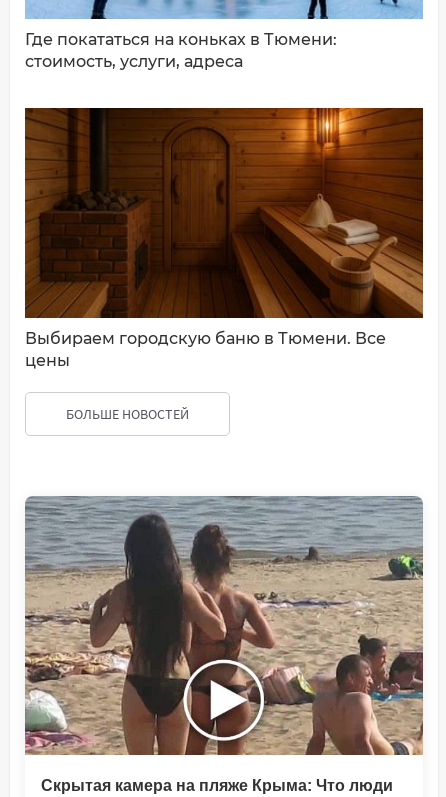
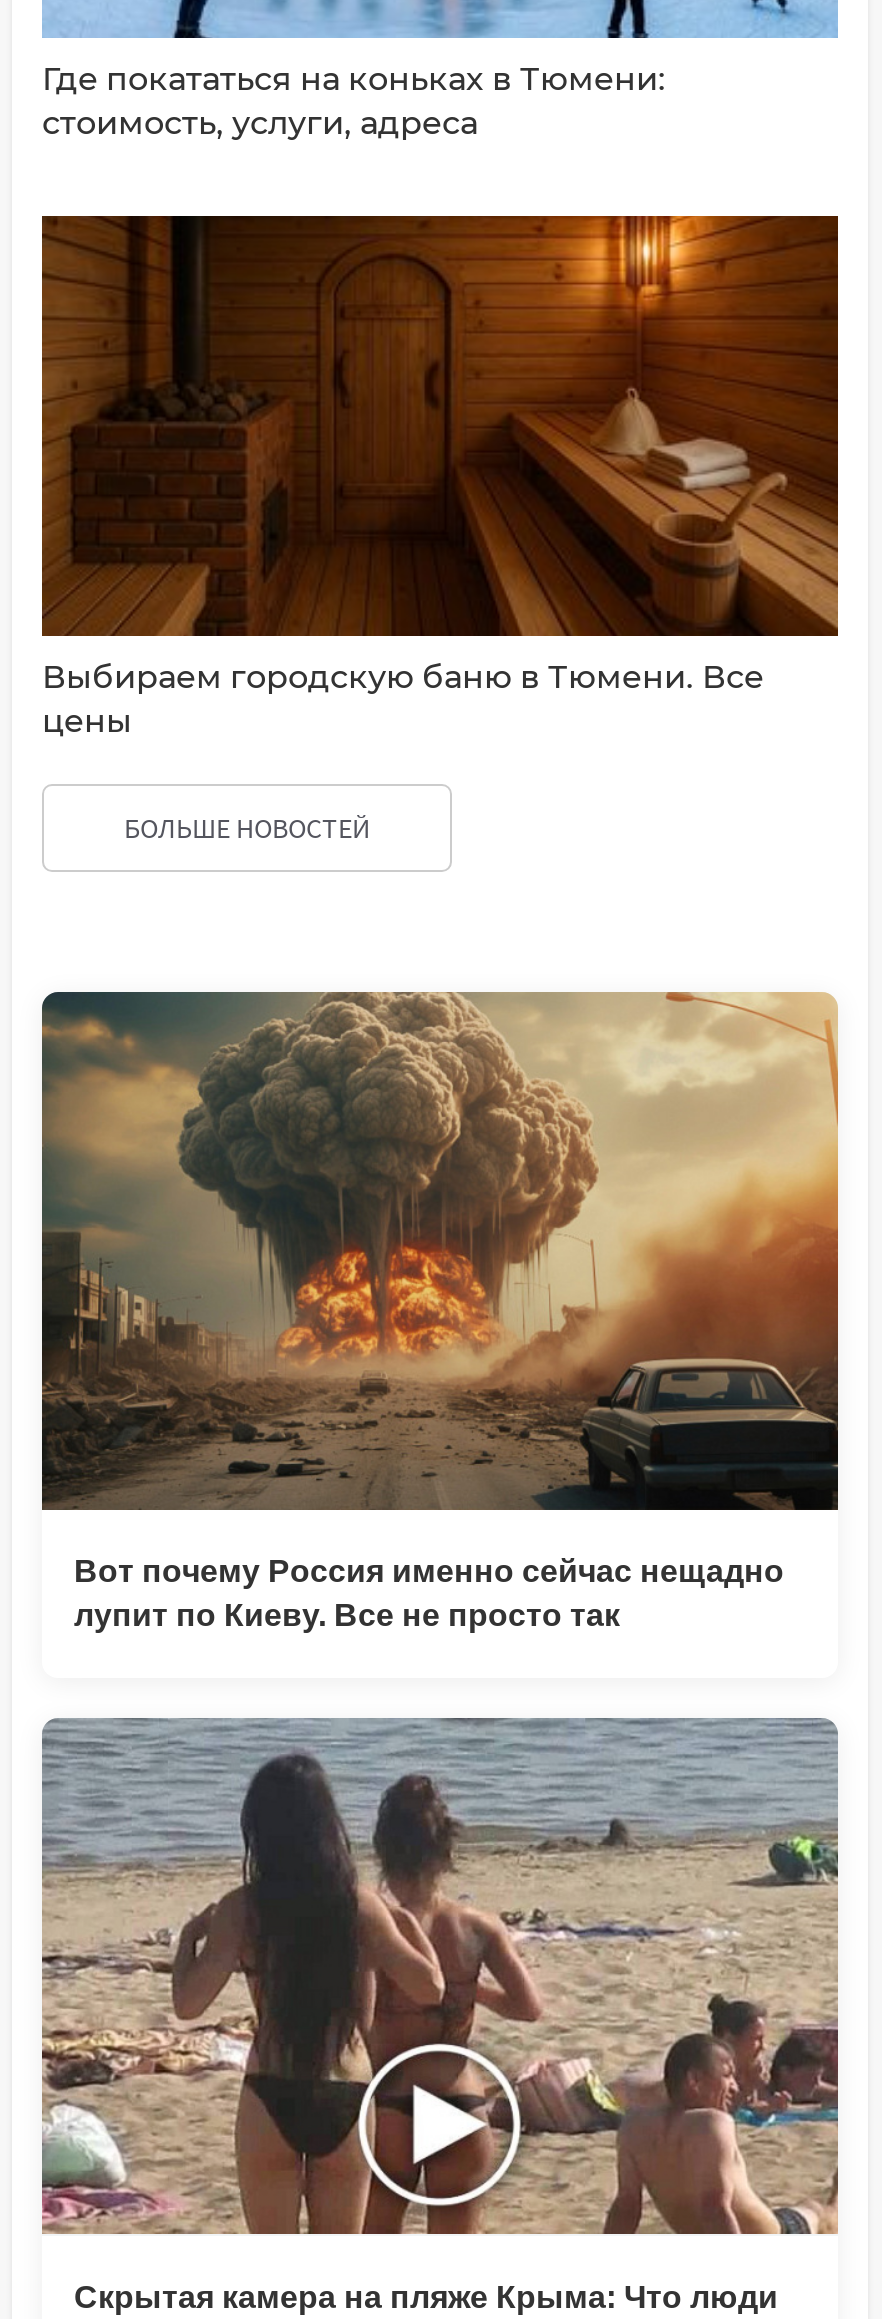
+ [image]
+ Вот почему Россия именно сейчас нещадно
+ лупит по Киеву. Все не просто так
